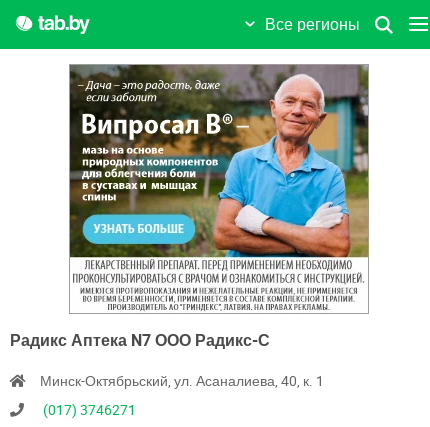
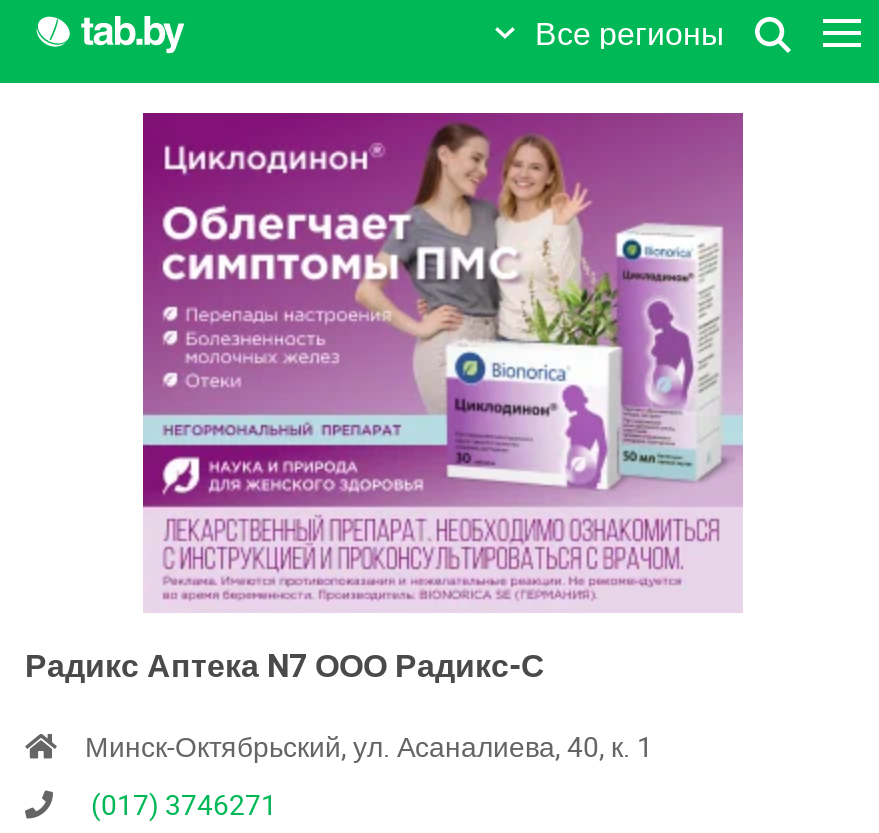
- [image]
+ [image]
